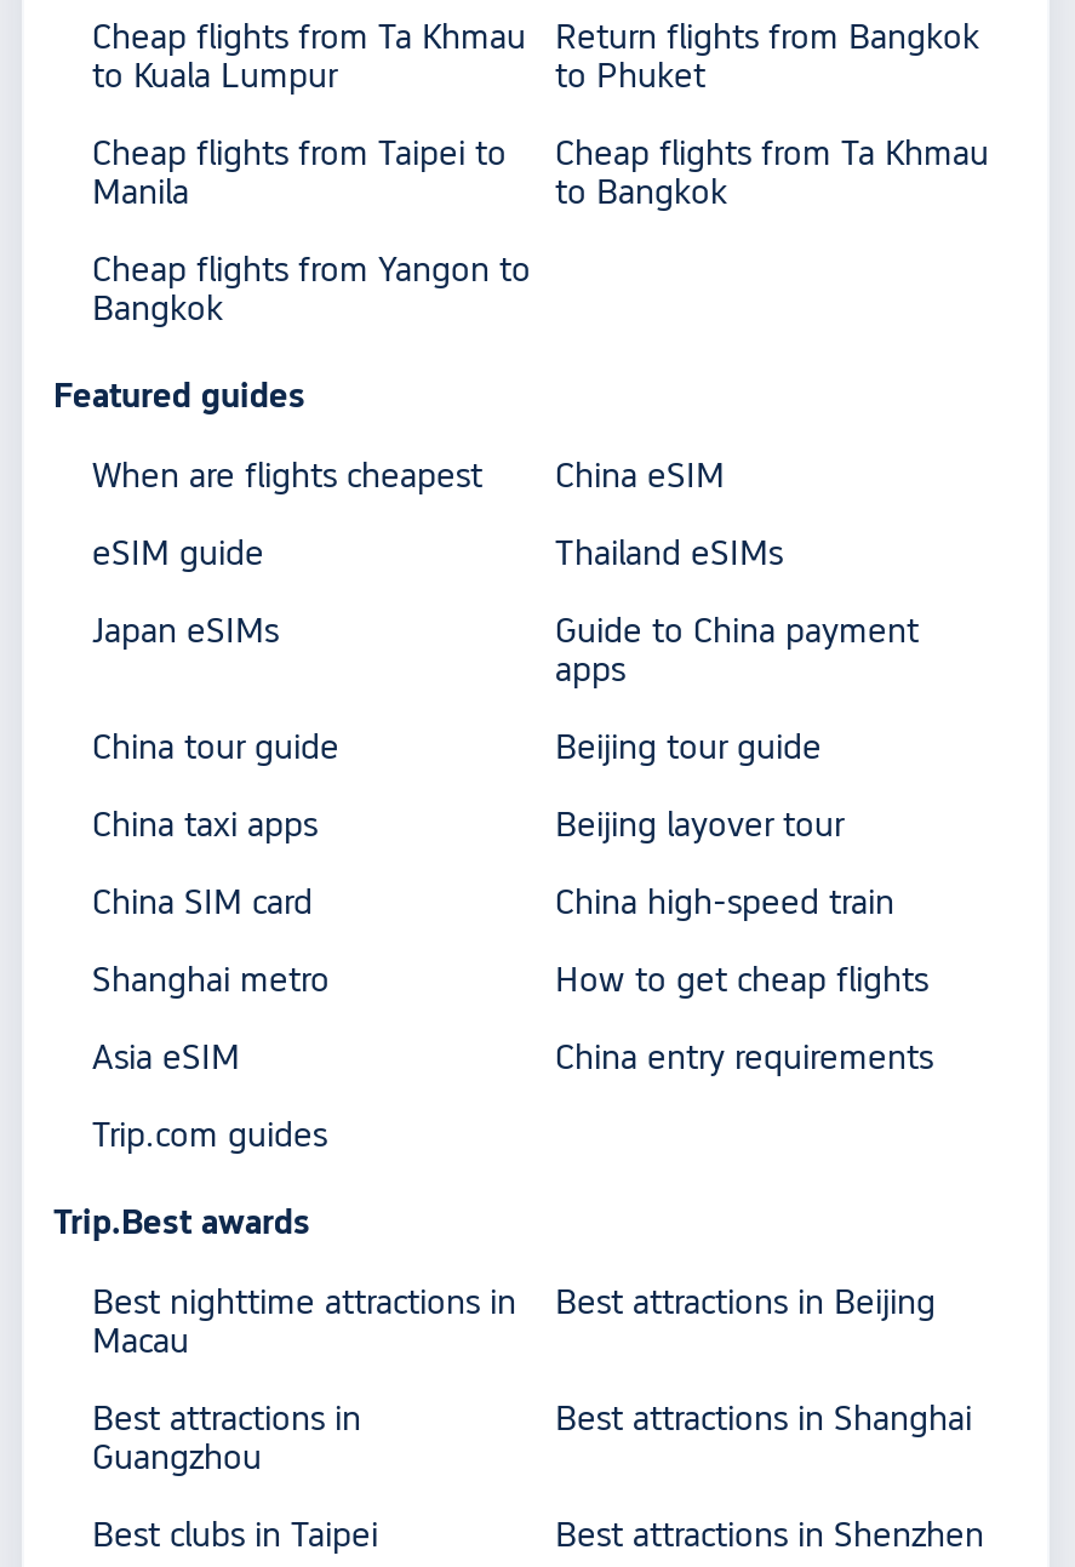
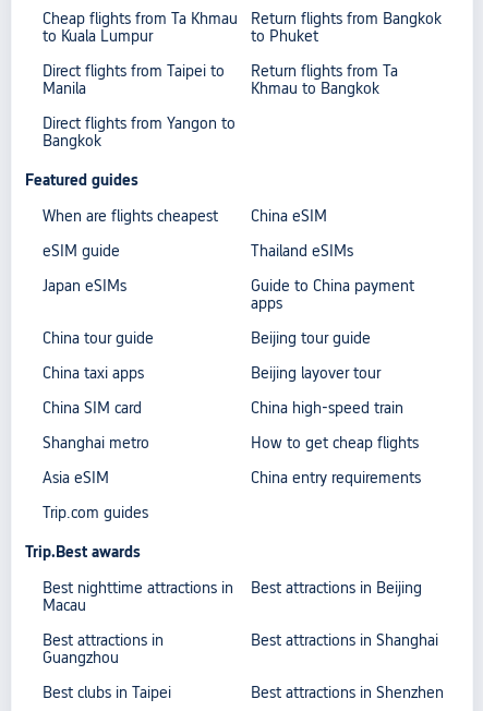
- Cheap flights from Taipei to
+ Direct flights from Taipei to

- Cheap flights from Ta Khmau
- to Bangkok
+ Return flights from Ta
+ Khmau to Bangkok

- Cheap flights from Yangon to
+ Direct flights from Yangon to
